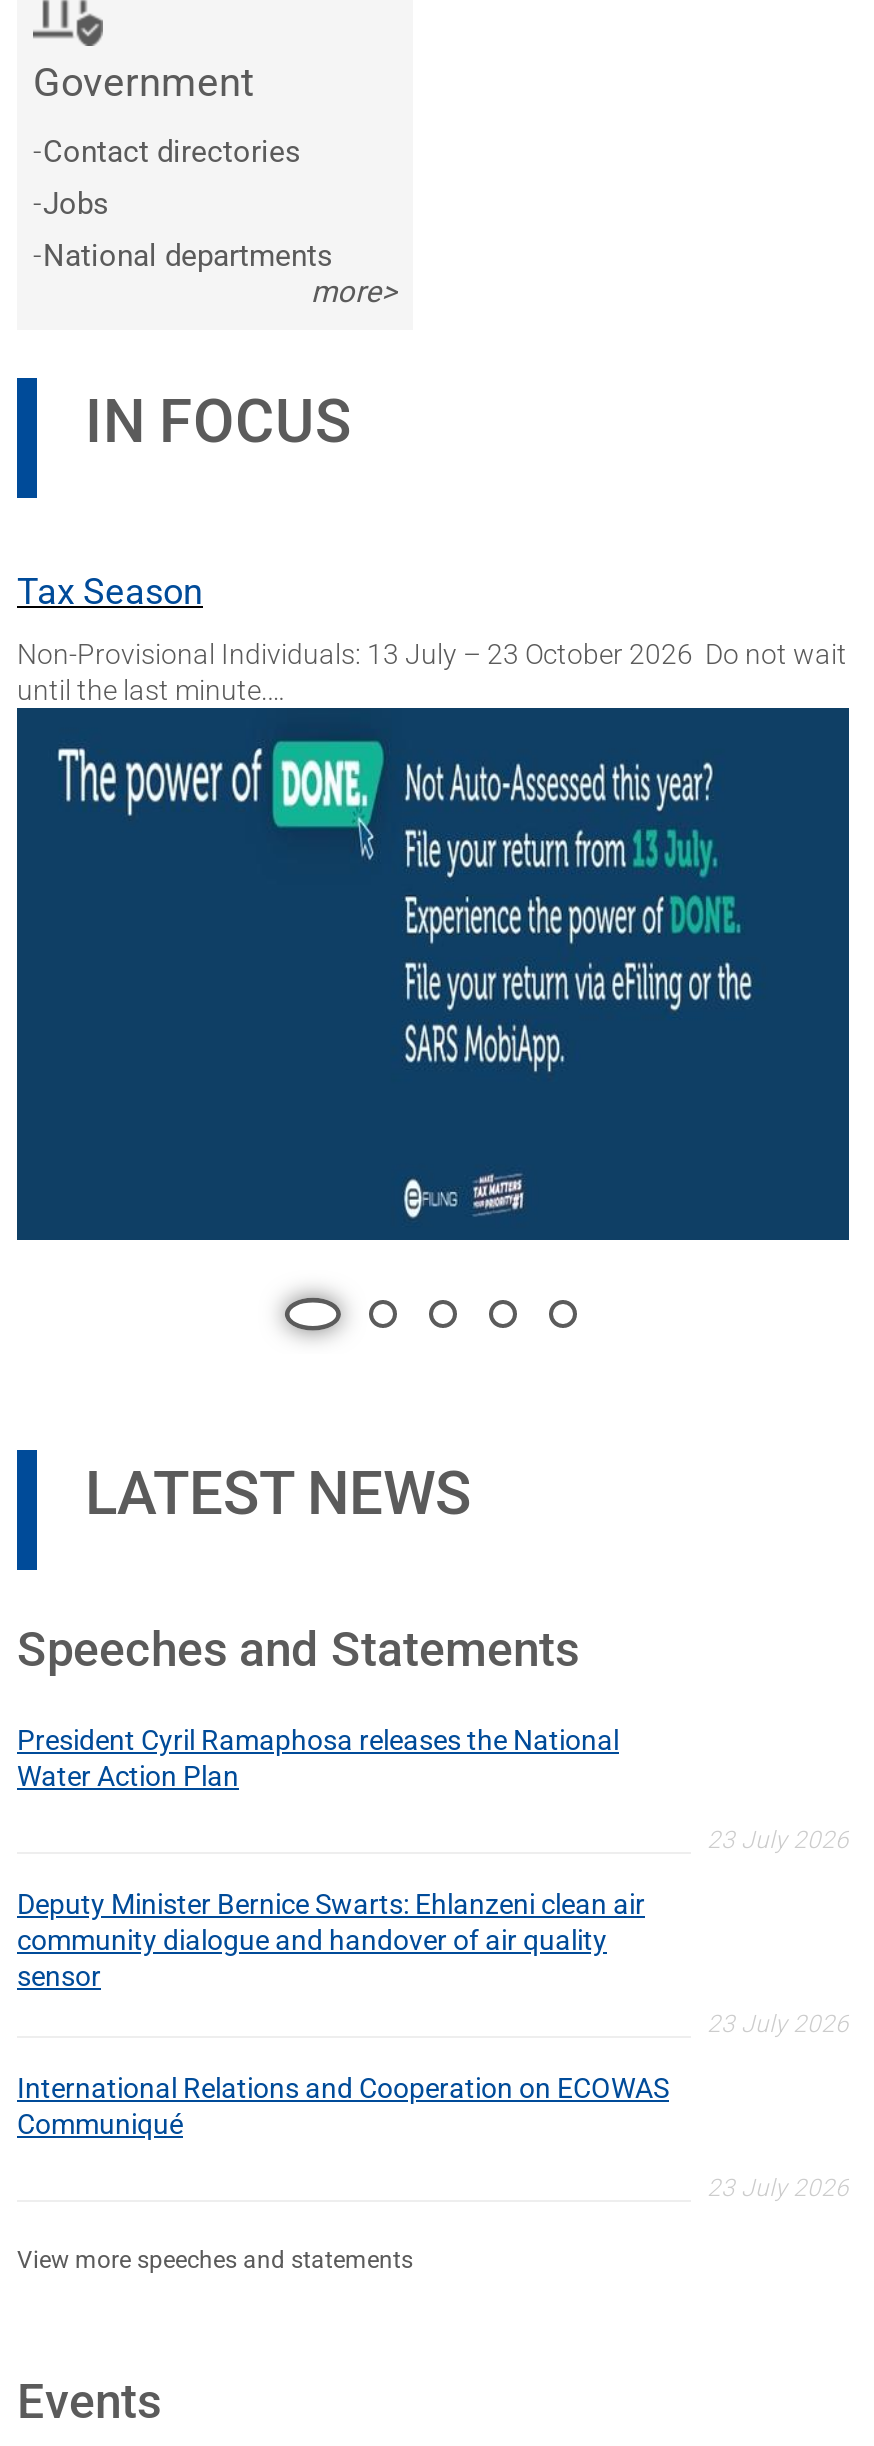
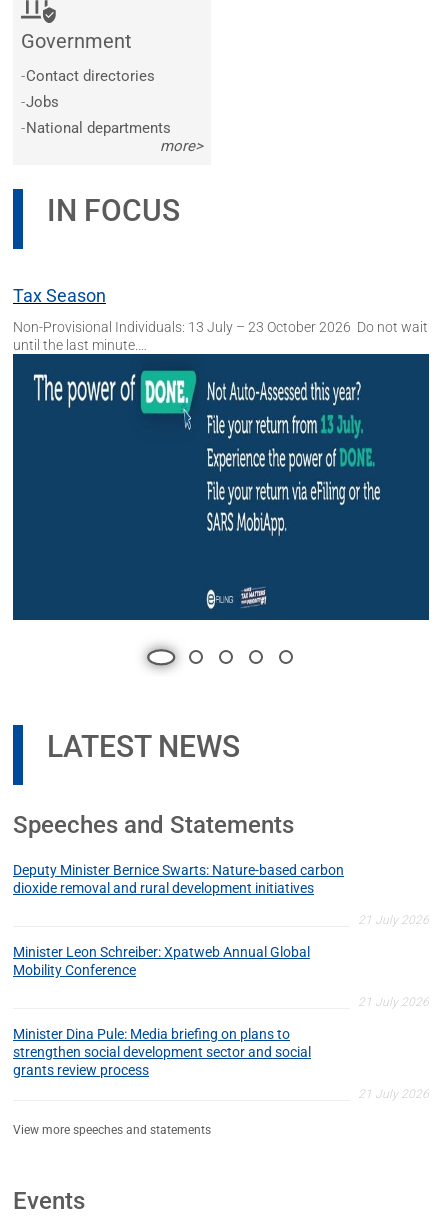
- President Cyril Ramaphosa releases the National
- Water Action Plan
+ Deputy Minister Bernice Swarts: Nature-based carbon
+ dioxide removal and rural development initiatives

- 23 July 2026
+ 21 July 2026

- Deputy Minister Bernice Swarts: Ehlanzeni clean air
- community dialogue and handover of air quality
- sensor
+ Minister Leon Schreiber: Xpatweb Annual Global
+ Mobility Conference

- 23 July 2026
+ 21 July 2026

- International Relations and Cooperation on ECOWAS
- Communiqué
+ Minister Dina Pule: Media briefing on plans to
+ strengthen social development sector and social
+ grants review process

- 23 July 2026
+ 21 July 2026
